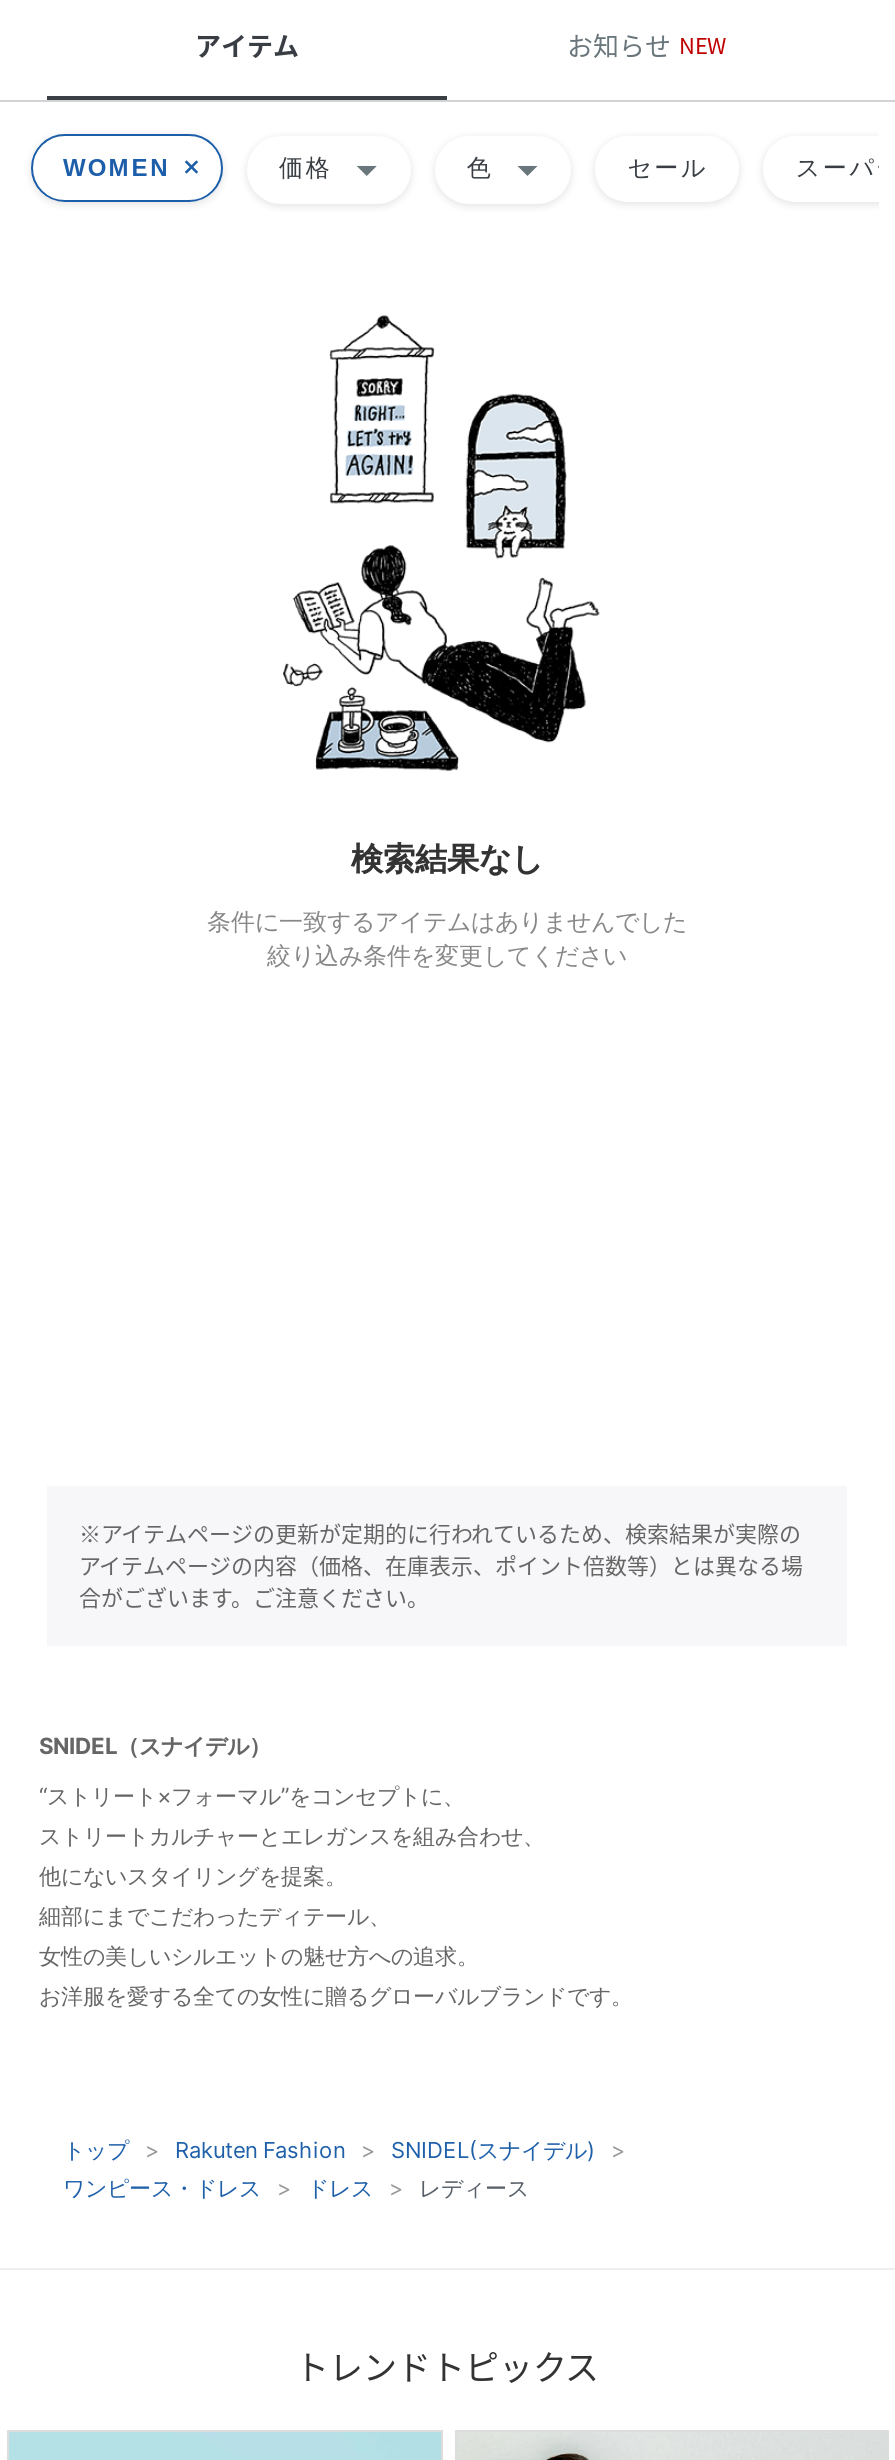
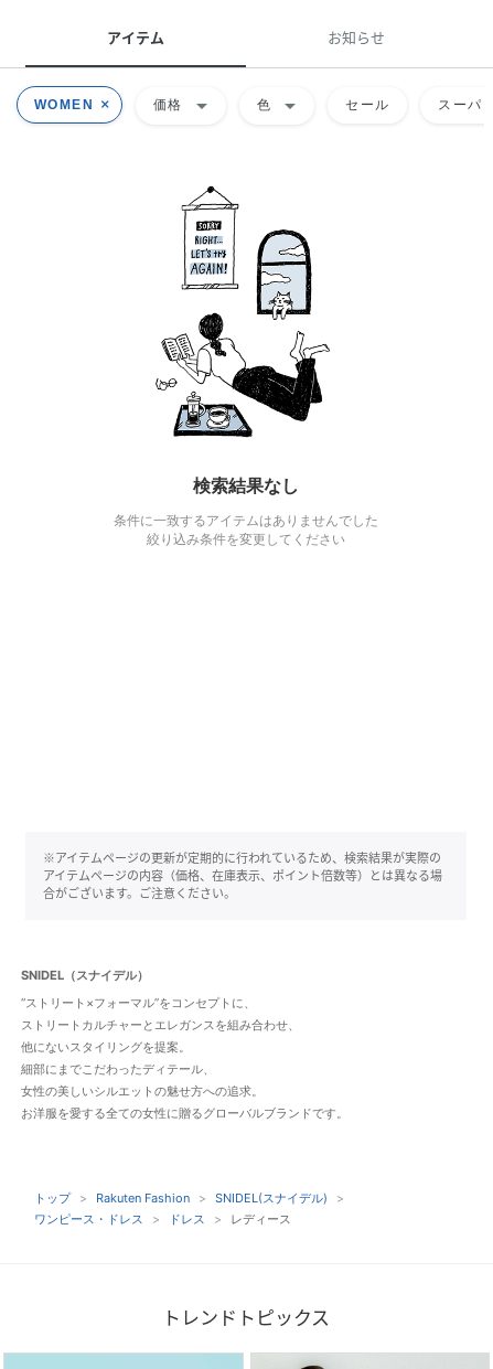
- お知らせ NEW
+ お知らせ
